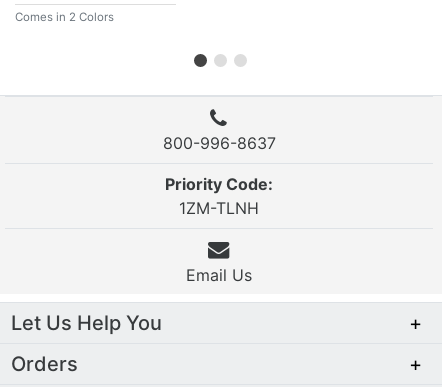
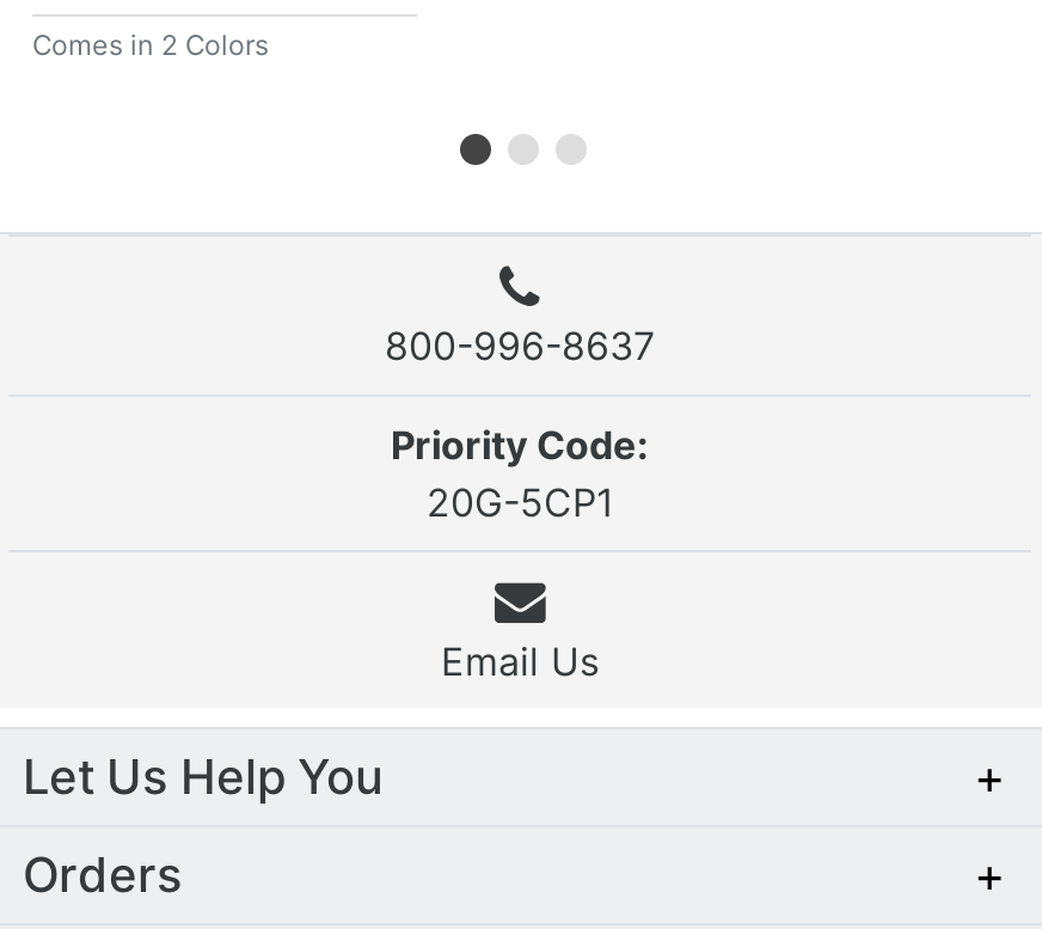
- 1ZM-TLNH
+ 20G-5CP1
